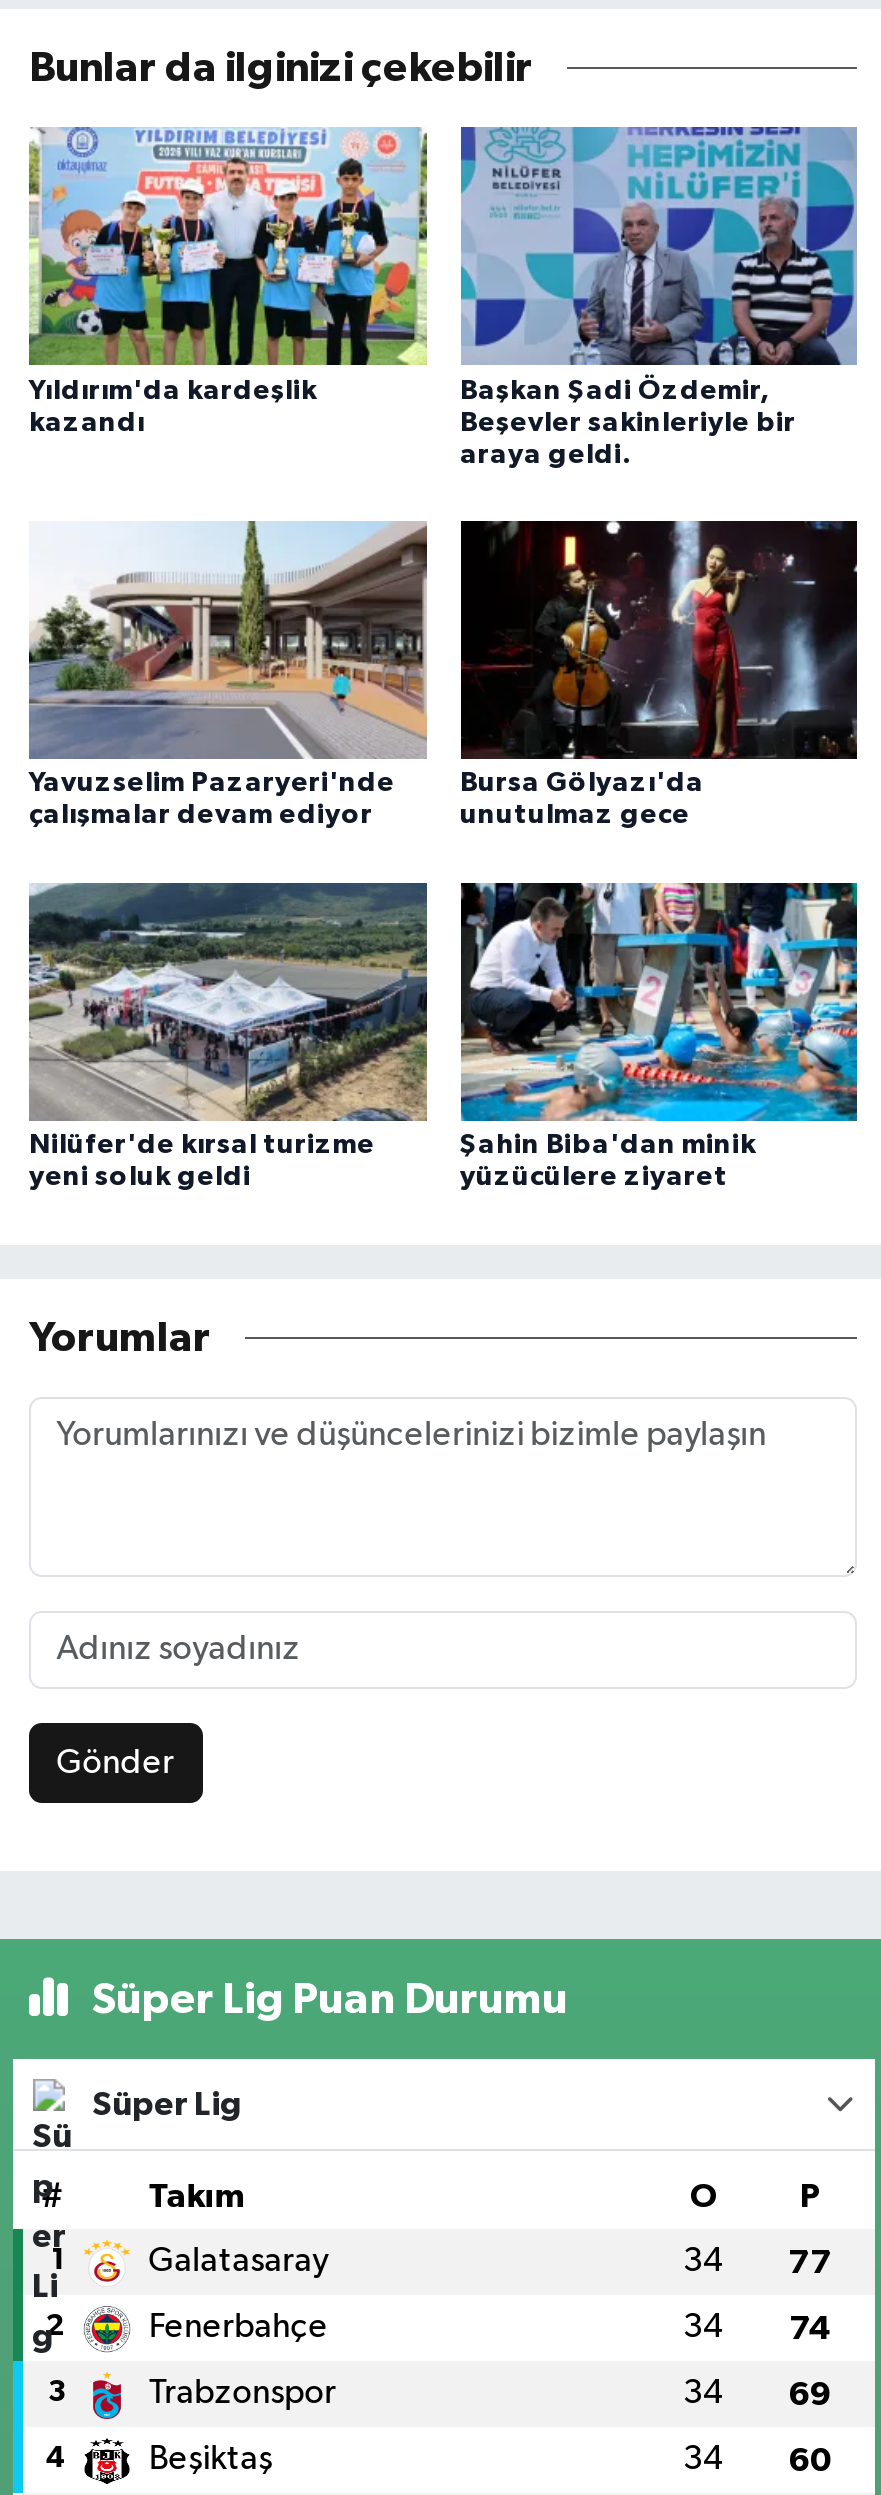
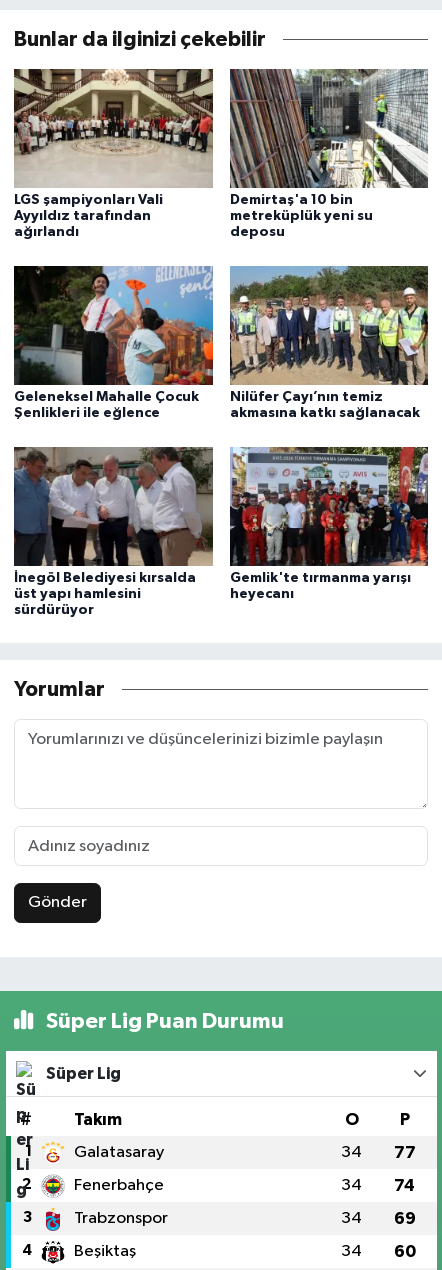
- [image]
- Yıldırım'da kardeşlik
- kazandı
+ [image]
+ LGS şampiyonları Vali
+ Ayyıldız tarafından
+ ağırlandı

- [image]
- Başkan Şadi Özdemir,
- Beşevler sakinleriyle bir
- araya geldi.
+ [image]
+ Demirtaş'a 10 bin
+ metreküplük yeni su
+ deposu

- [image]
- Yavuzselim Pazaryeri'nde
- çalışmalar devam ediyor
+ [image]
+ Geleneksel Mahalle Çocuk
+ Şenlikleri ile eğlence

- [image]
- Bursa Gölyazı'da
- unutulmaz gece
+ [image]
+ Nilüfer Çayı’nın temiz
+ akmasına katkı sağlanacak

- [image]
- Nilüfer'de kırsal turizme
- yeni soluk geldi
+ [image]
+ İnegöl Belediyesi kırsalda
+ üst yapı hamlesini
+ sürdürüyor

- [image]
- Şahin Biba'dan minik
- yüzücülere ziyaret
+ [image]
+ Gemlik'te tırmanma yarışı
+ heyecanı
